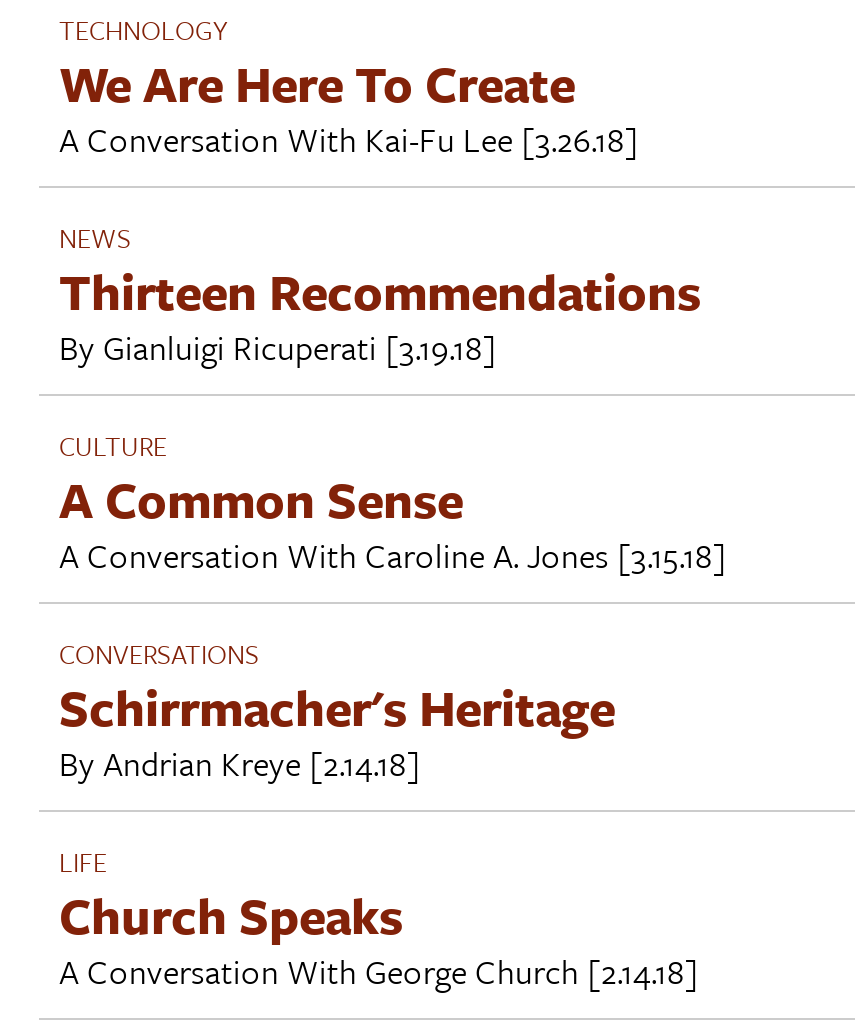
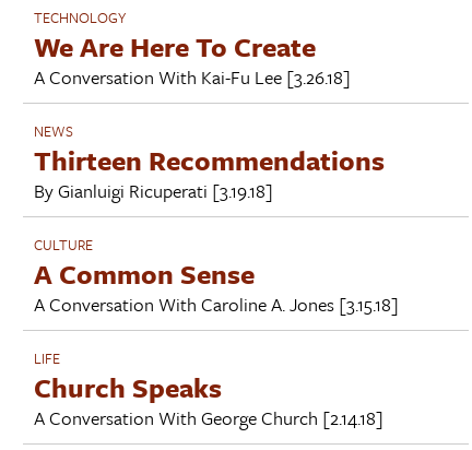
- CONVERSATIONS
- Schirrmacher's Heritage
- By Andrian Kreye [2.14.18]
